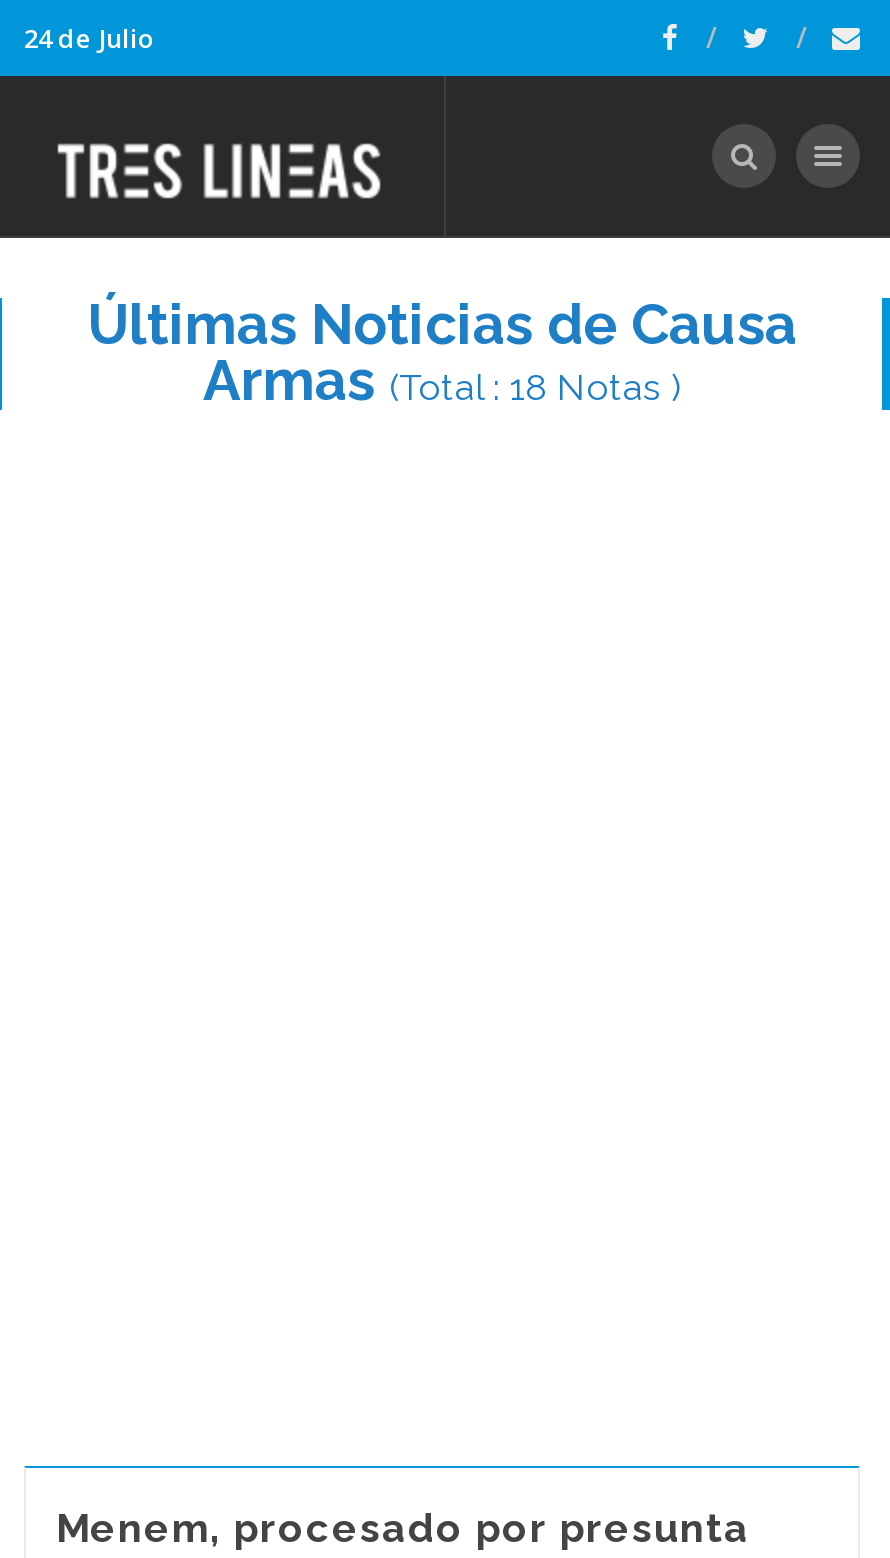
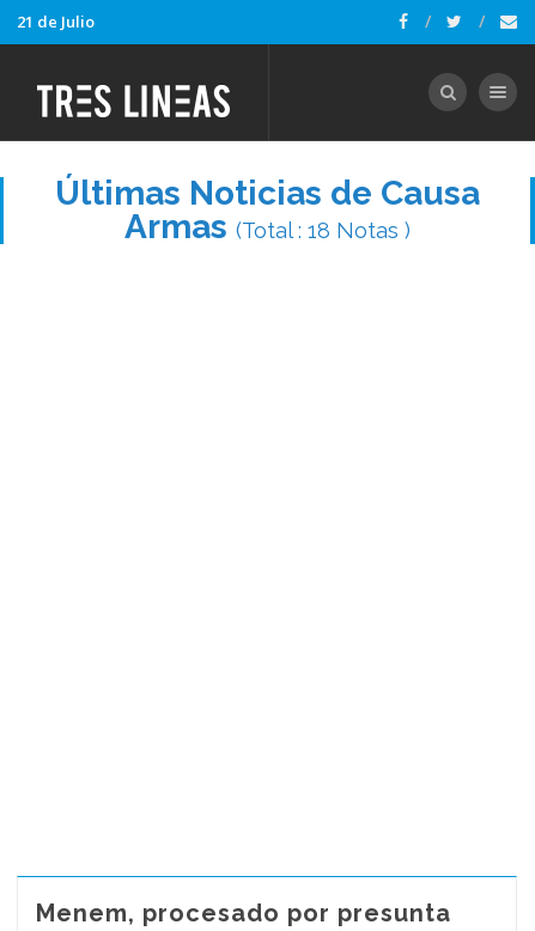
- 24 de Julio
+ 21 de Julio
